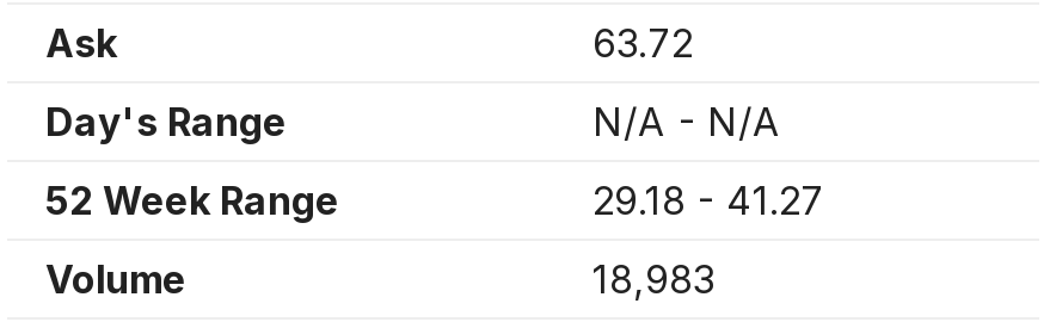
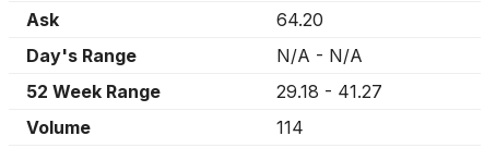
- 63.72
+ 64.20

- 18,983
+ 114
